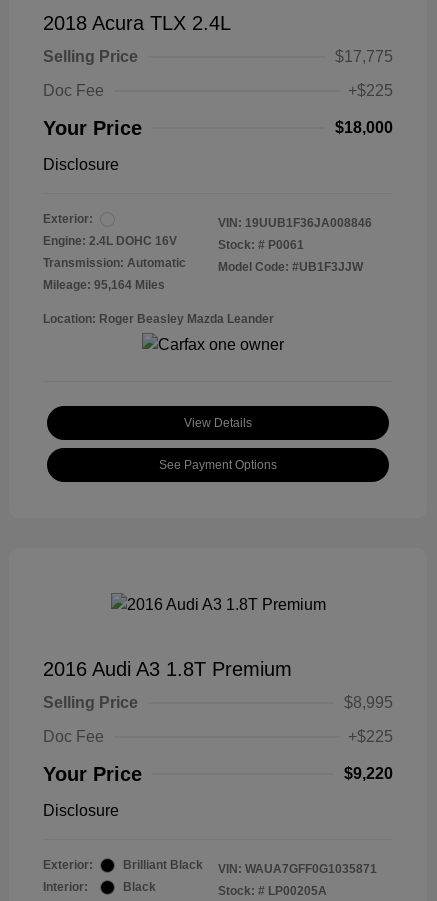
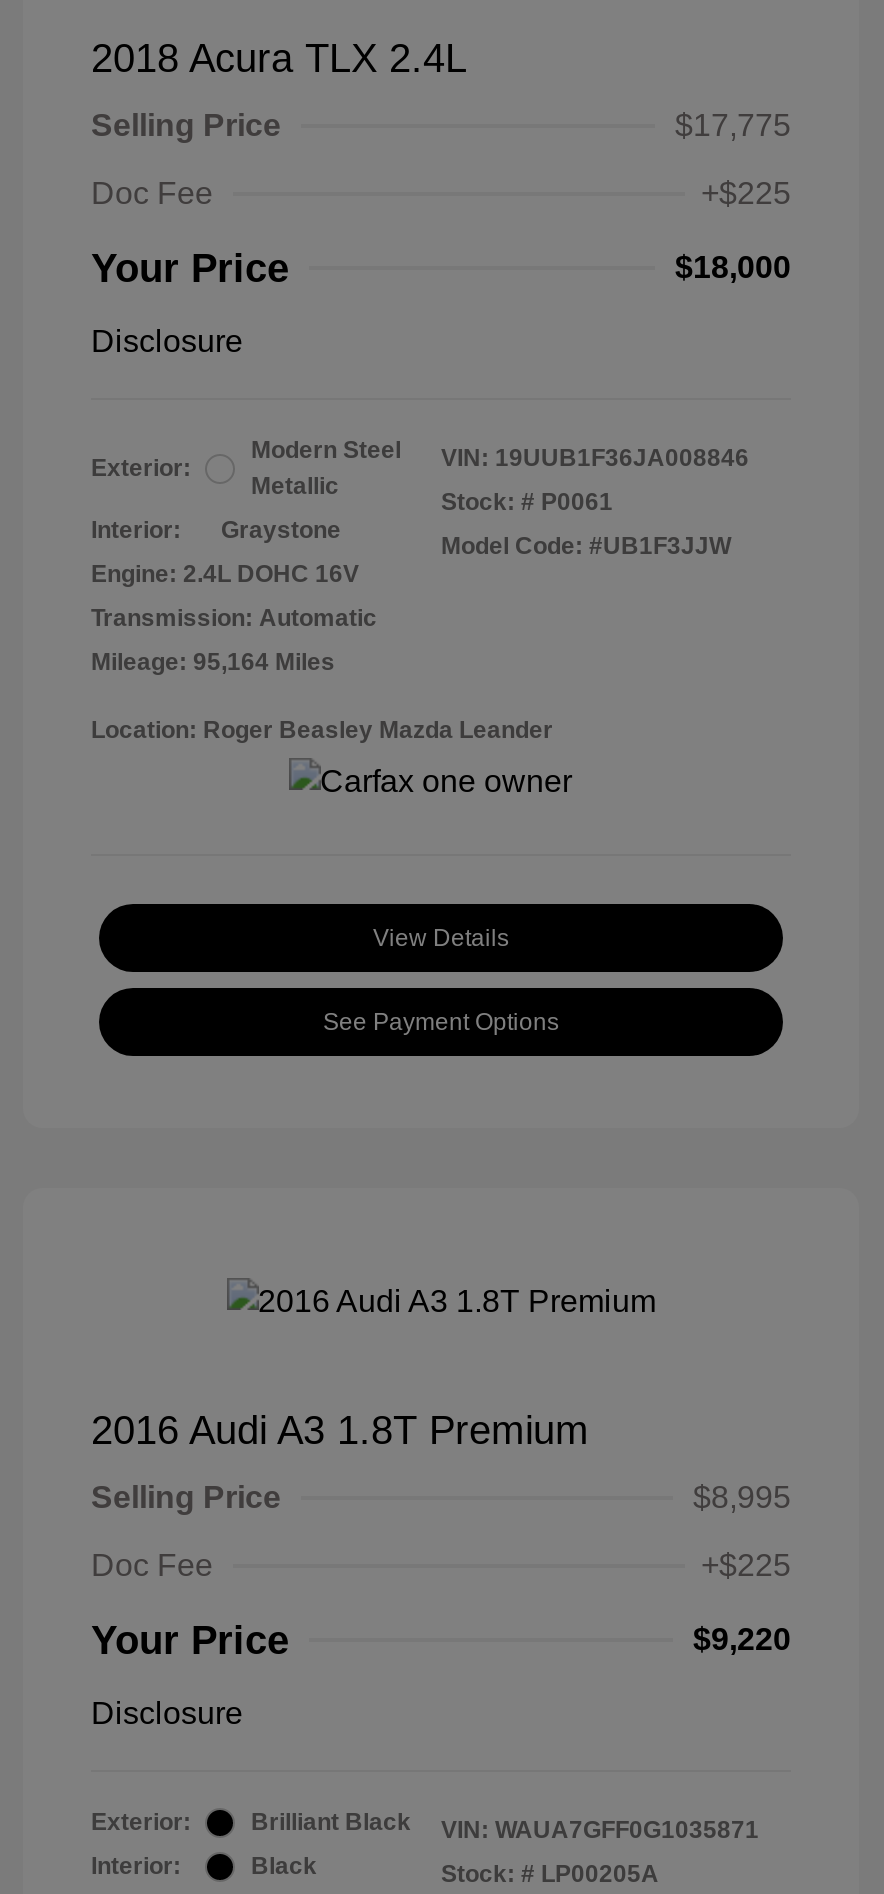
+ Modern Steel
+ Metallic
+ Interior:
+ Graystone
